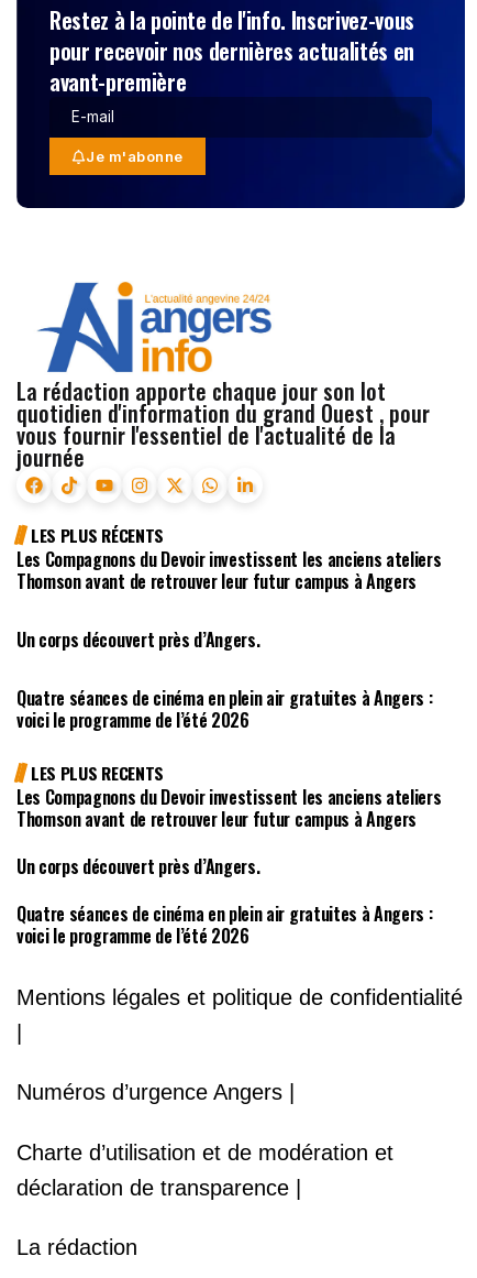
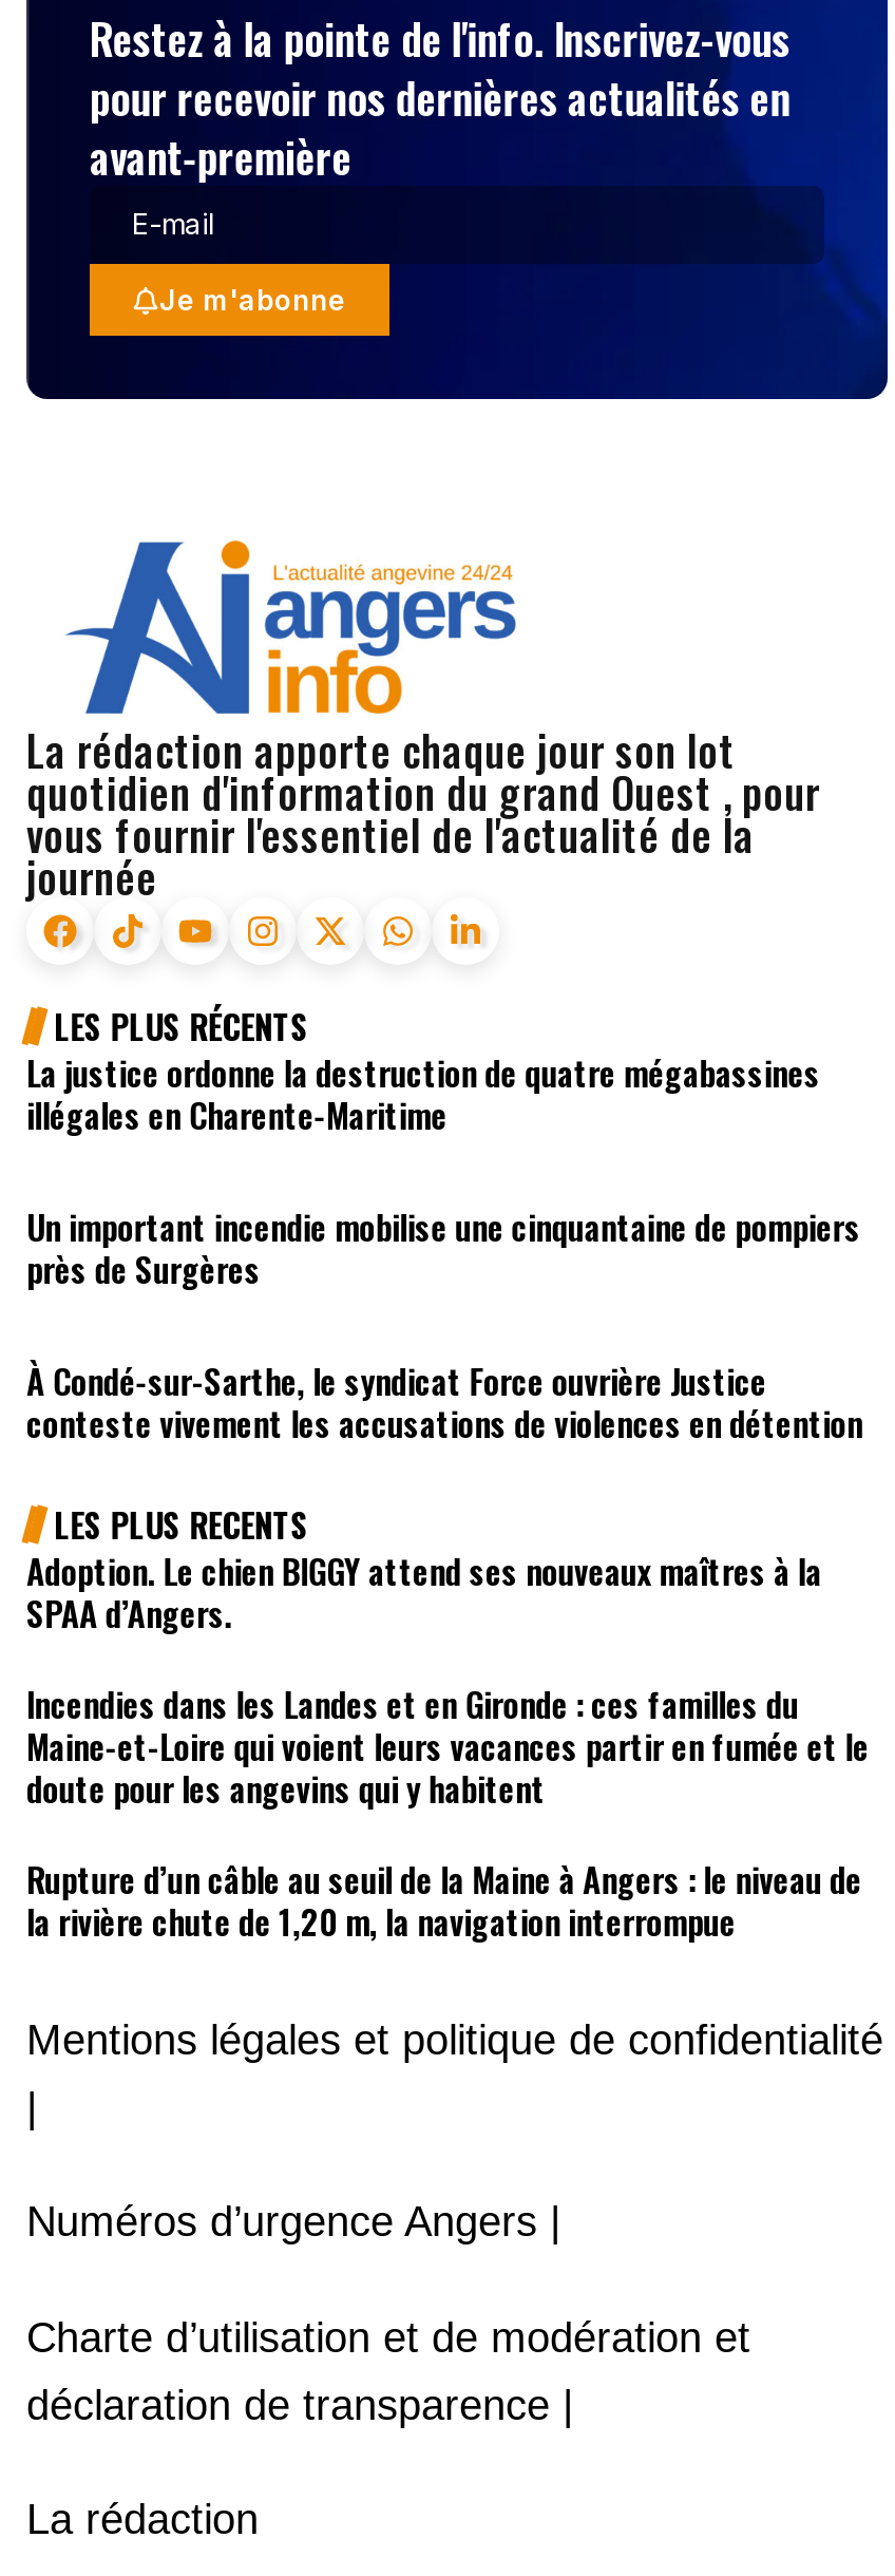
- Les Compagnons du Devoir investissent les anciens ateliers
- Thomson avant de retrouver leur futur campus à Angers
+ La justice ordonne la destruction de quatre mégabassines
+ illégales en Charente-Maritime

- Un corps découvert près d’Angers.
+ Un important incendie mobilise une cinquantaine de pompiers
+ près de Surgères

- Quatre séances de cinéma en plein air gratuites à Angers :
- voici le programme de l’été 2026
+ À Condé-sur-Sarthe, le syndicat Force ouvrière Justice
+ conteste vivement les accusations de violences en détention

- Les Compagnons du Devoir investissent les anciens ateliers
- Thomson avant de retrouver leur futur campus à Angers
+ Adoption. Le chien BIGGY attend ses nouveaux maîtres à la
+ SPAA d’Angers.

- Un corps découvert près d’Angers.
+ Incendies dans les Landes et en Gironde : ces familles du
+ Maine-et-Loire qui voient leurs vacances partir en fumée et le
+ doute pour les angevins qui y habitent

- Quatre séances de cinéma en plein air gratuites à Angers :
- voici le programme de l’été 2026
+ Rupture d’un câble au seuil de la Maine à Angers : le niveau de
+ la rivière chute de 1,20 m, la navigation interrompue
